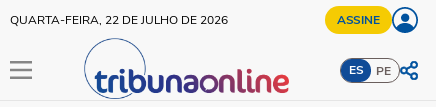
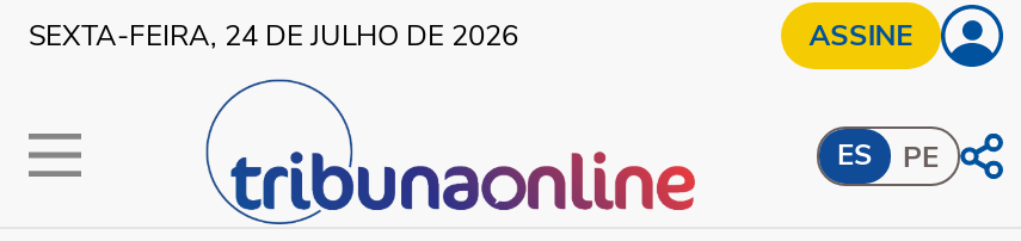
- QUARTA-FEIRA, 22 DE JULHO DE 2026
+ SEXTA-FEIRA, 24 DE JULHO DE 2026
